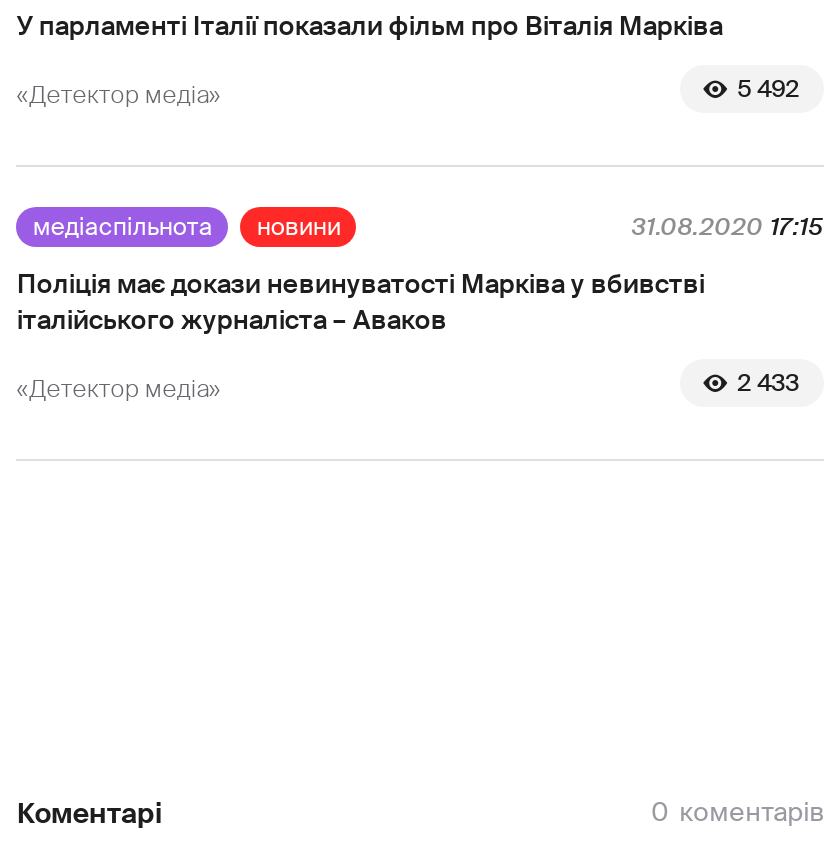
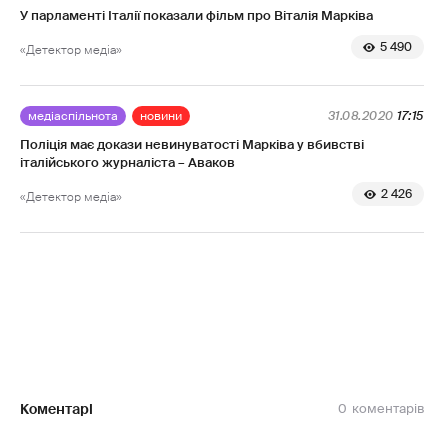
- 5 492
+ 5 490

- 2 433
+ 2 426
